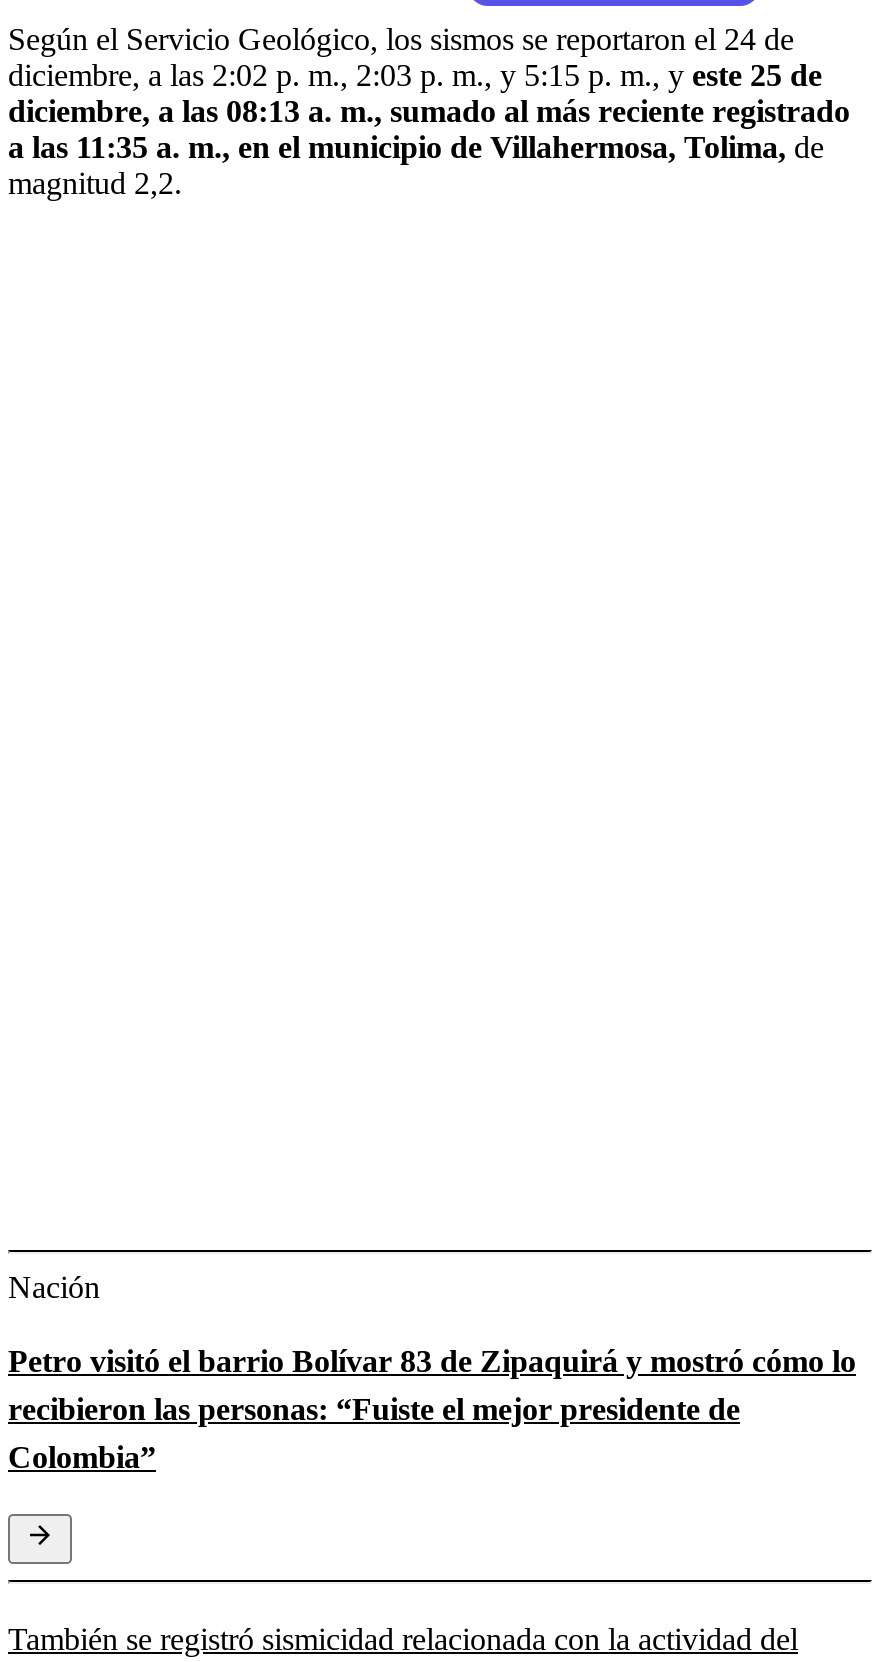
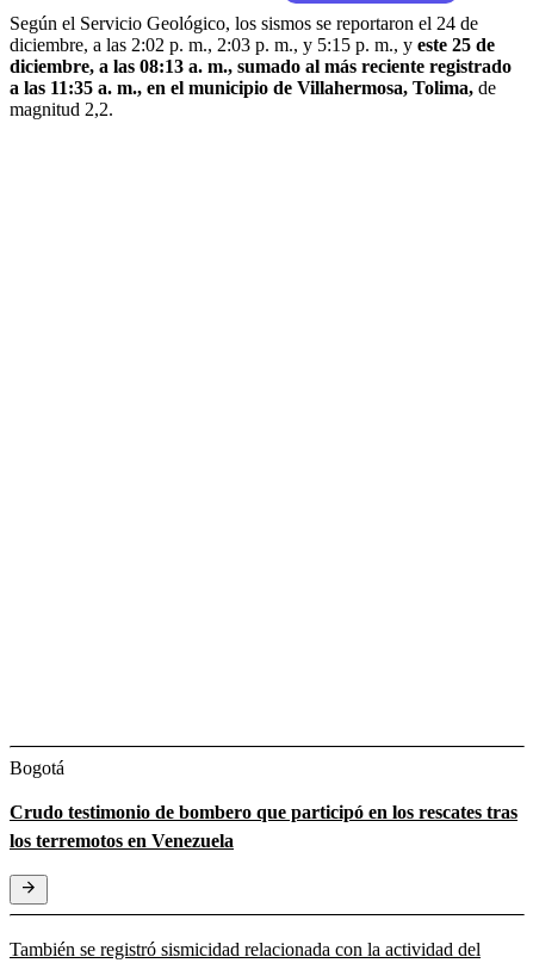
- Nación
+ Bogotá

- Petro visitó el barrio Bolívar 83 de Zipaquirá y mostró cómo lo
- recibieron las personas: “Fuiste el mejor presidente de
- Colombia”
+ Crudo testimonio de bombero que participó en los rescates tras
+ los terremotos en Venezuela
